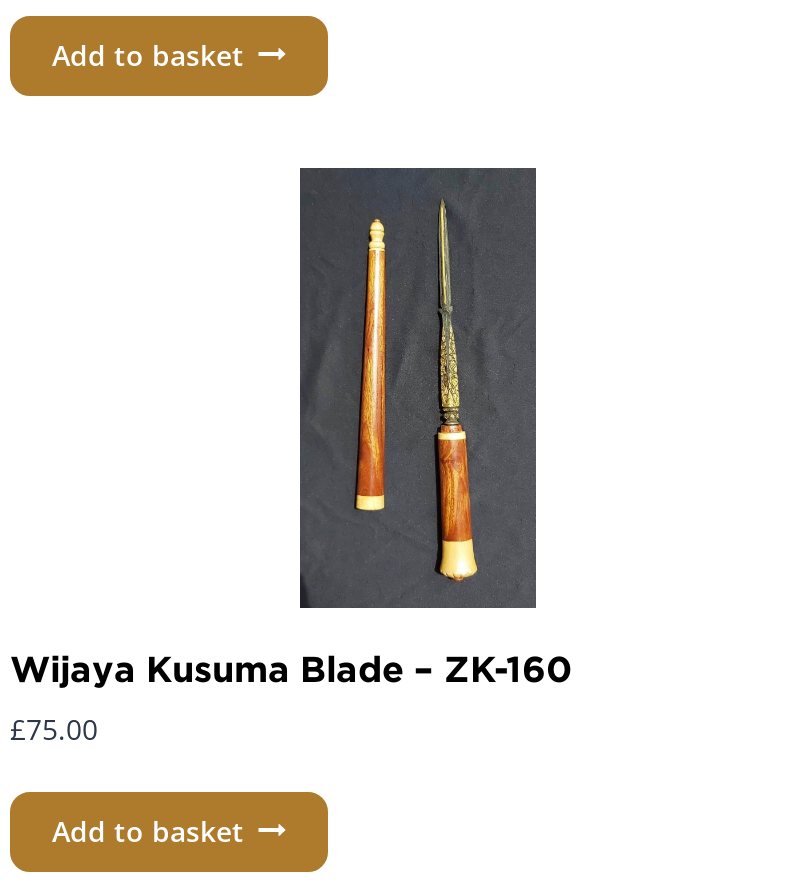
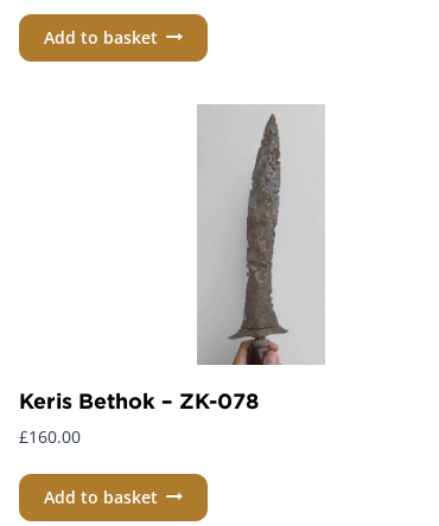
- [image]
- Wijaya Kusuma Blade – ZK-160
+ [image]
+ Keris Bethok – ZK-078

- £75.00
+ £160.00
